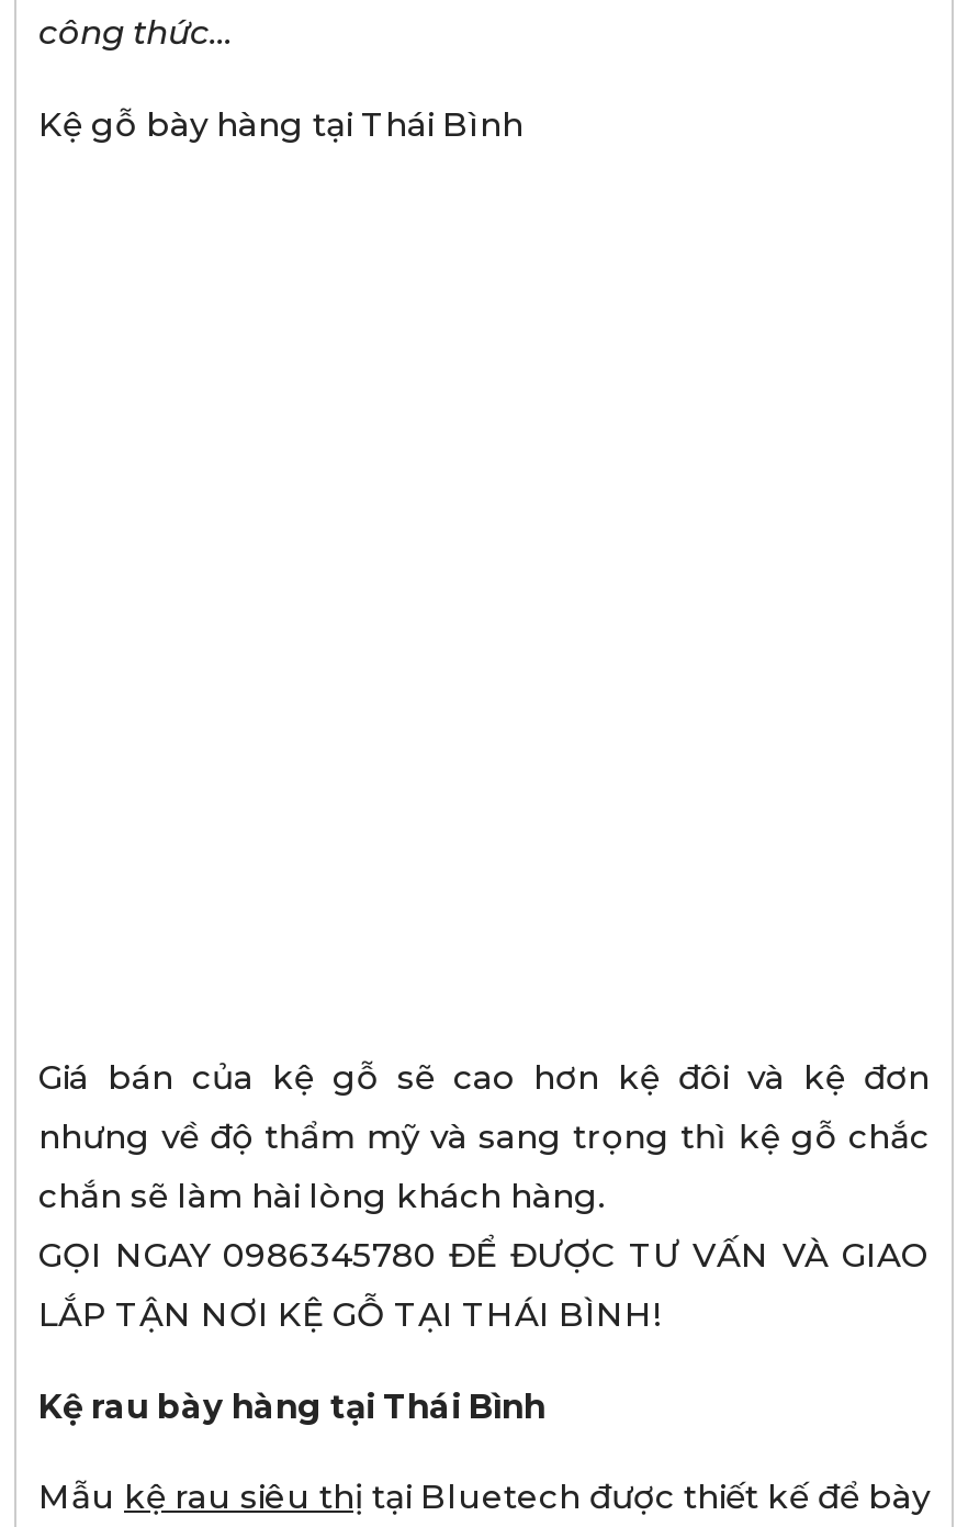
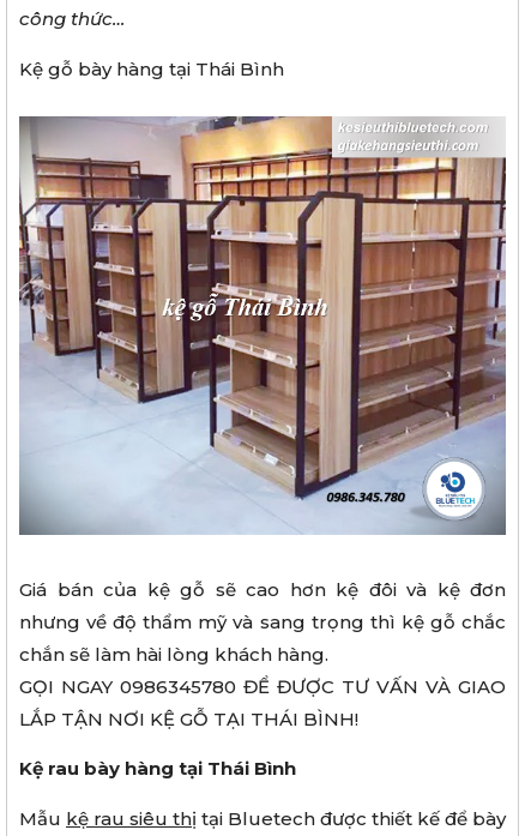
+ [image]
